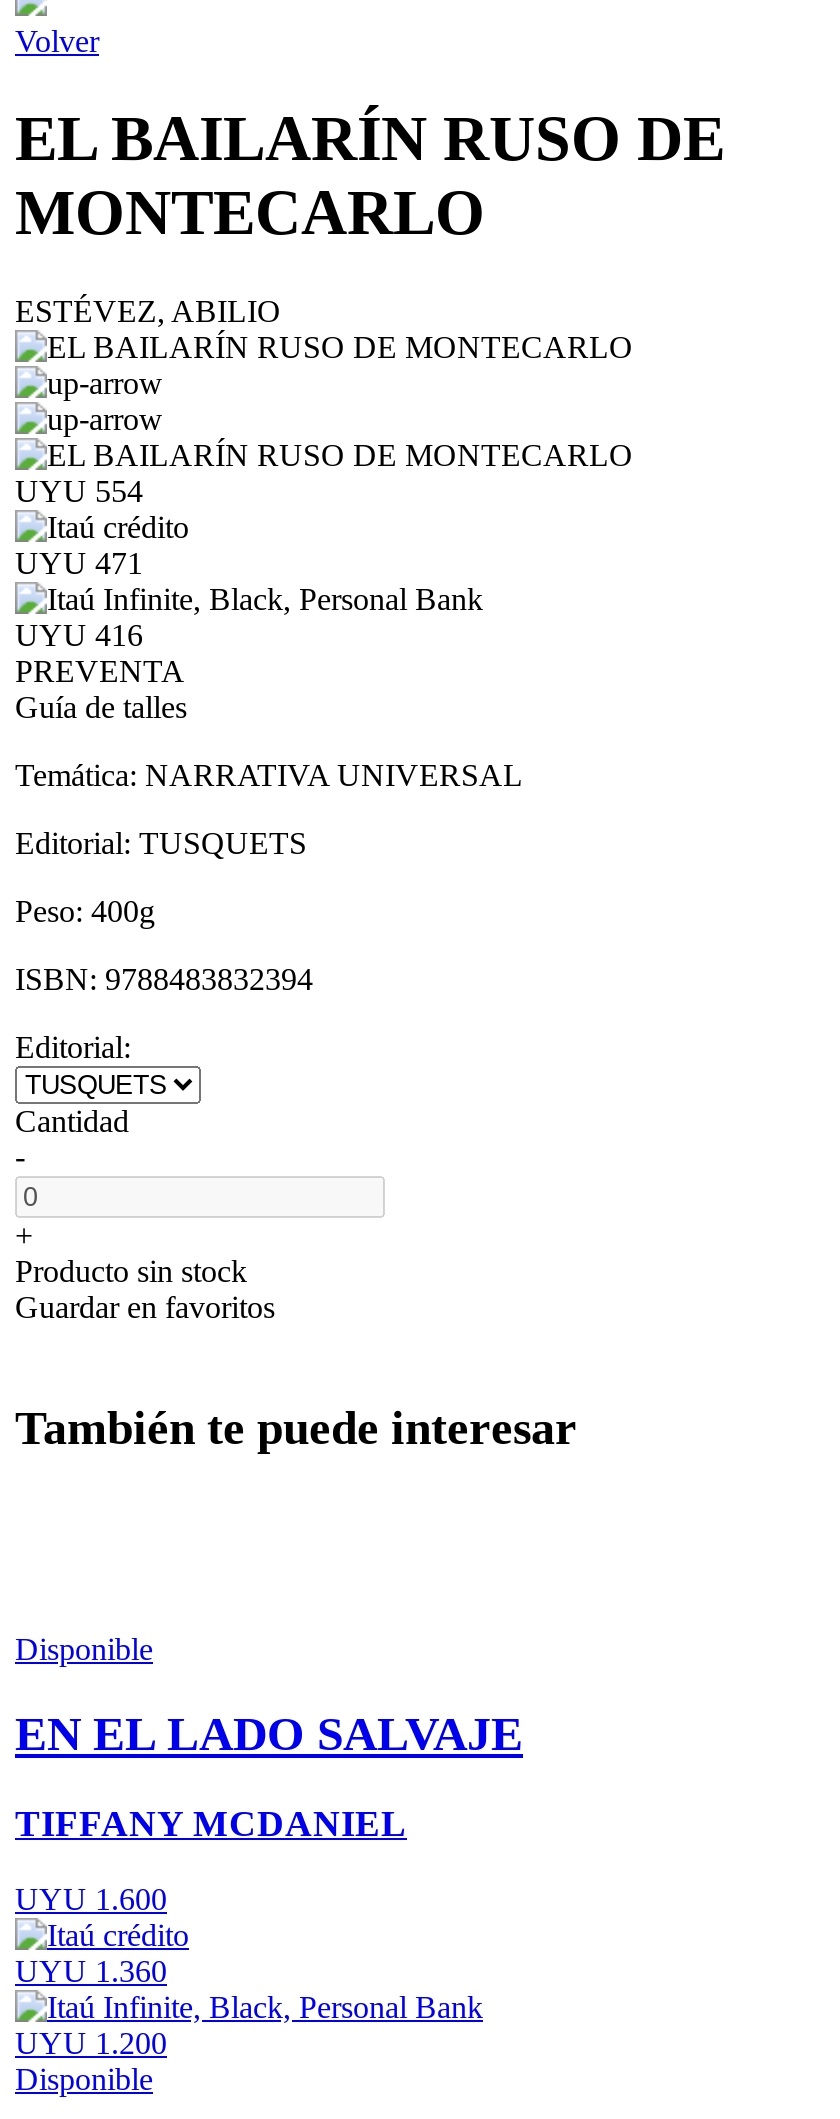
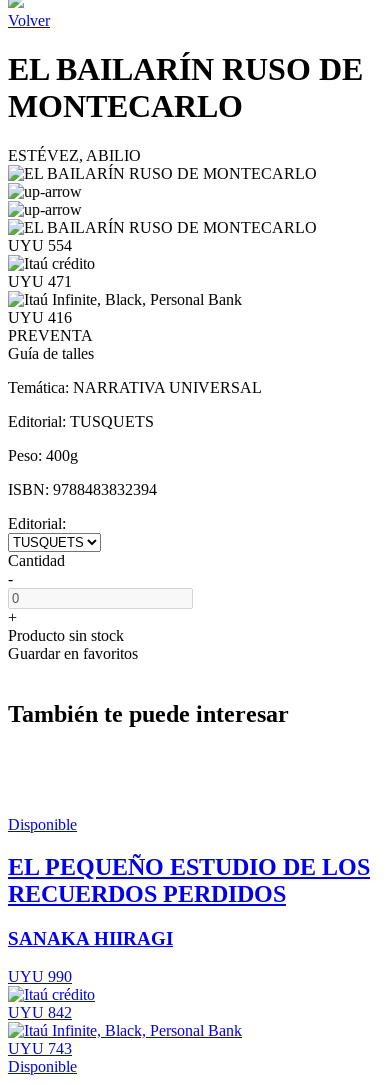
- EN EL LADO SALVAJE
+ EL PEQUEÑO ESTUDIO DE LOS
+ RECUERDOS PERDIDOS

- TIFFANY MCDANIEL
+ SANAKA HIIRAGI

- UYU 1.600
+ UYU 990

- UYU 1.360
+ UYU 842

- UYU 1.200
+ UYU 743
